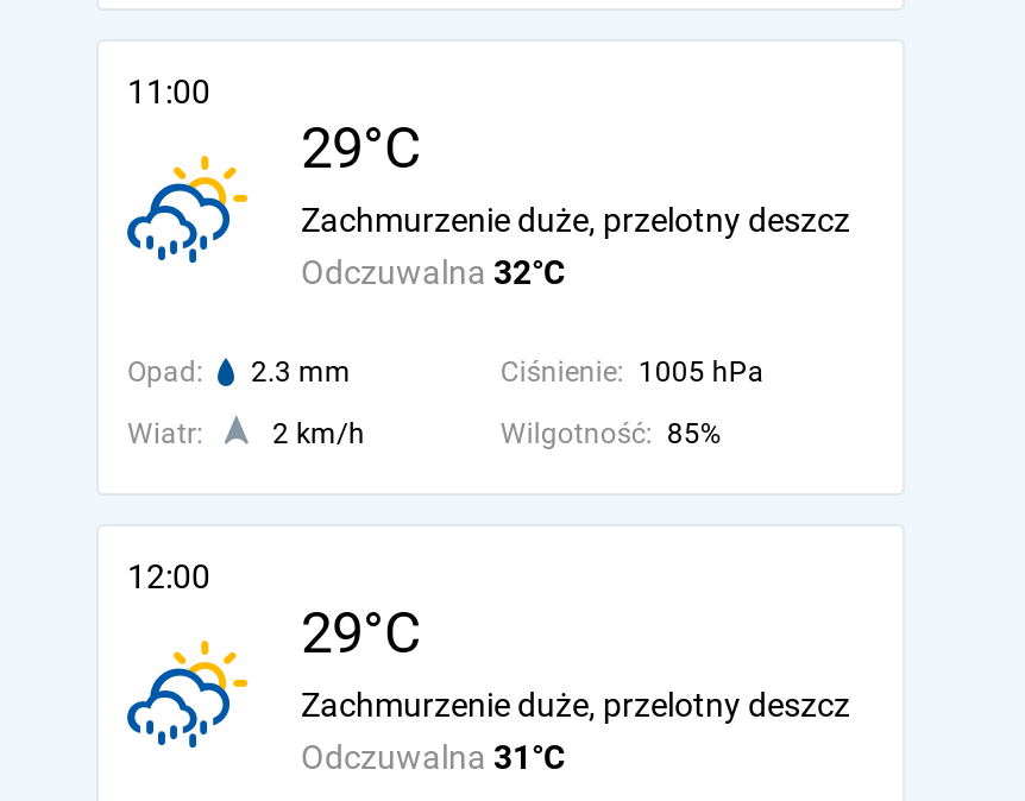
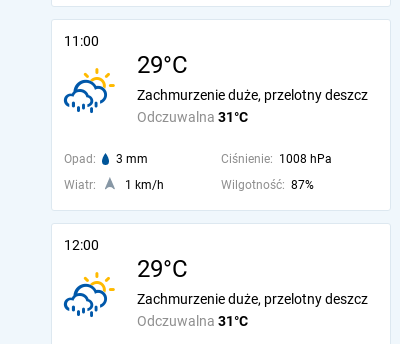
- Odczuwalna 32°C
+ Odczuwalna 31°C

- Opad: 2.3 mm
+ Opad: 3 mm

- Ciśnienie: 1005 hPa
+ Ciśnienie: 1008 hPa

- 2 km/h
+ 1 km/h

- Wilgotność: 85%
+ Wilgotność: 87%
